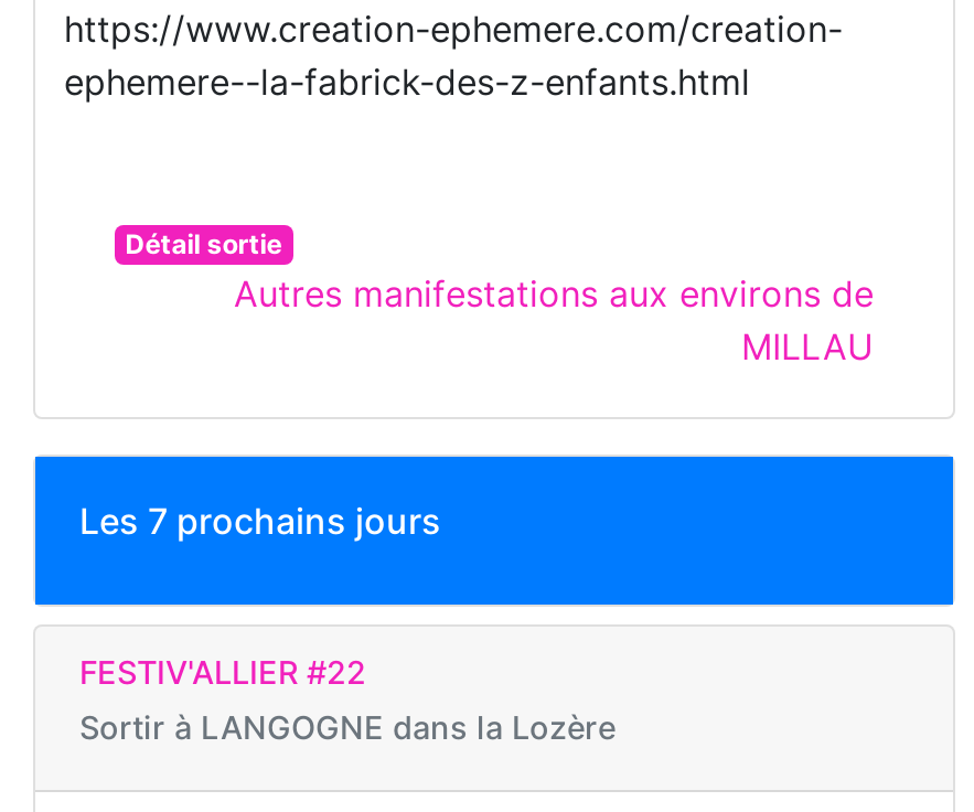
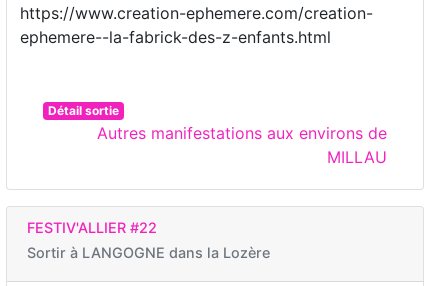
- Les 7 prochains jours
